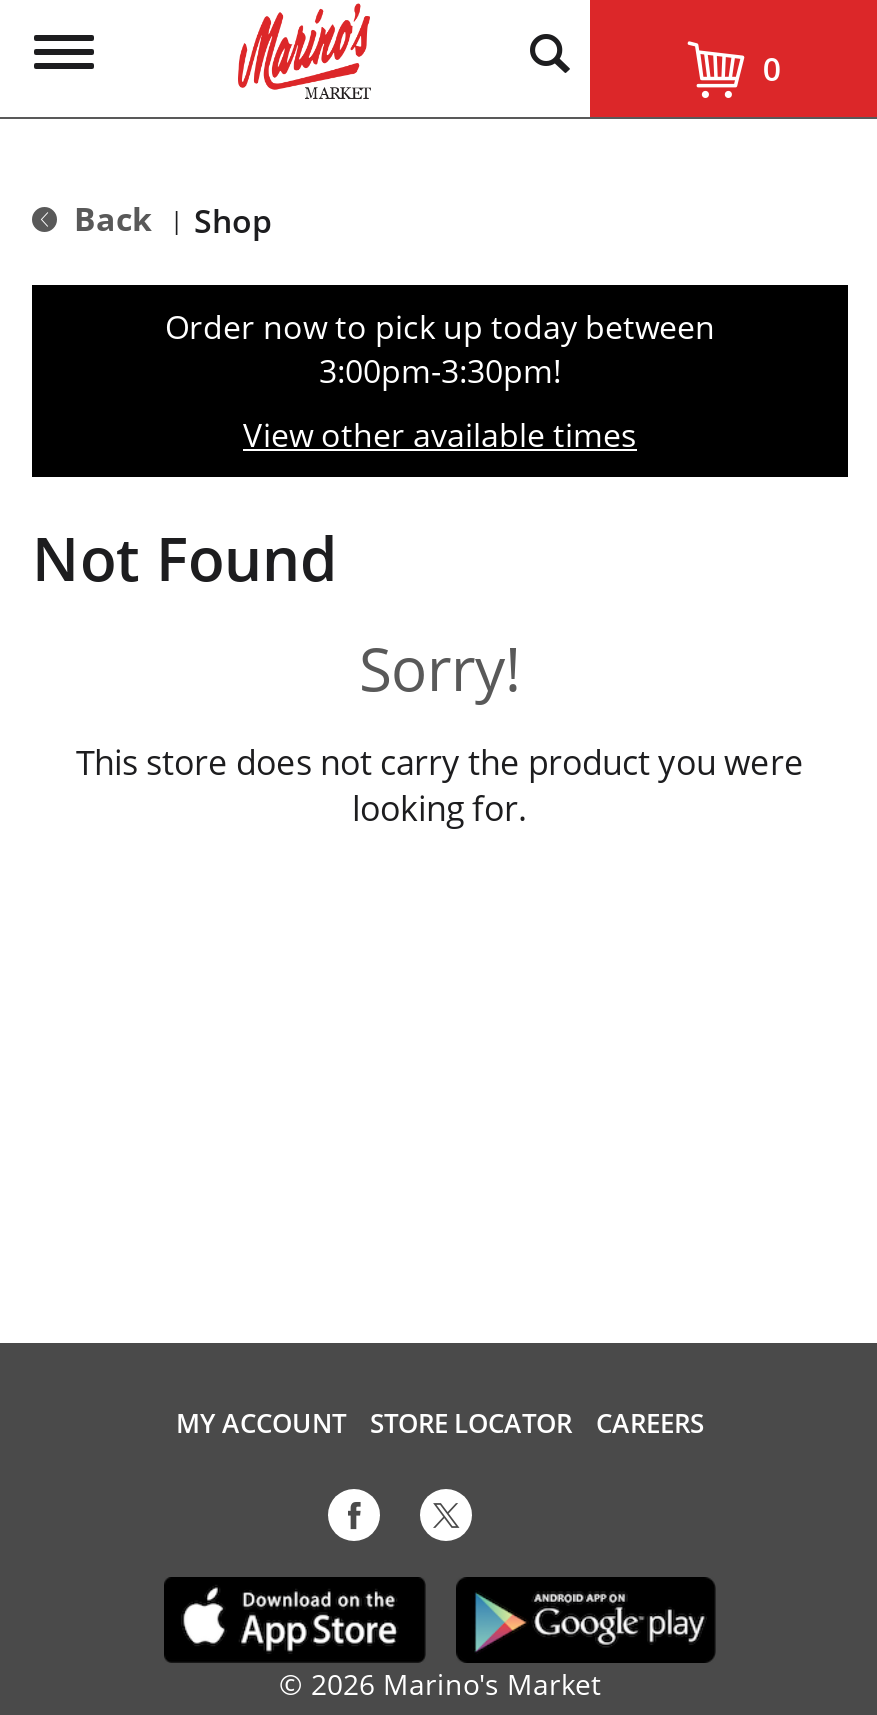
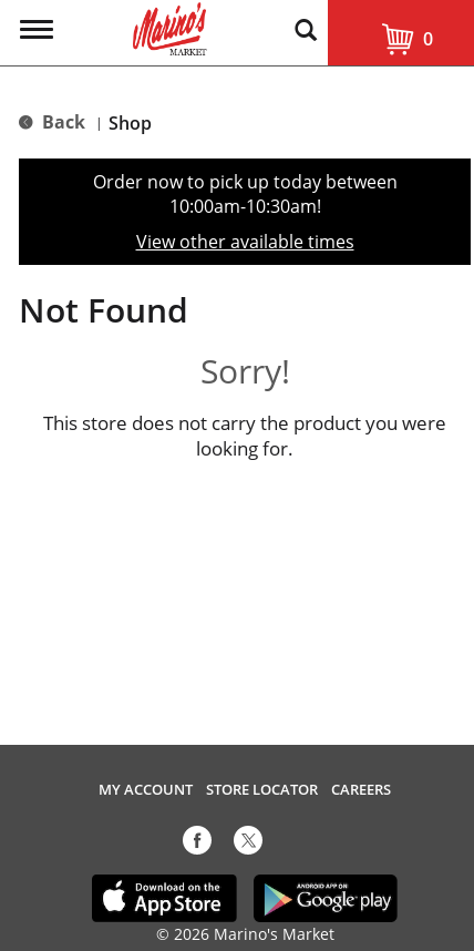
- 3:00pm-3:30pm!
+ 10:00am-10:30am!
